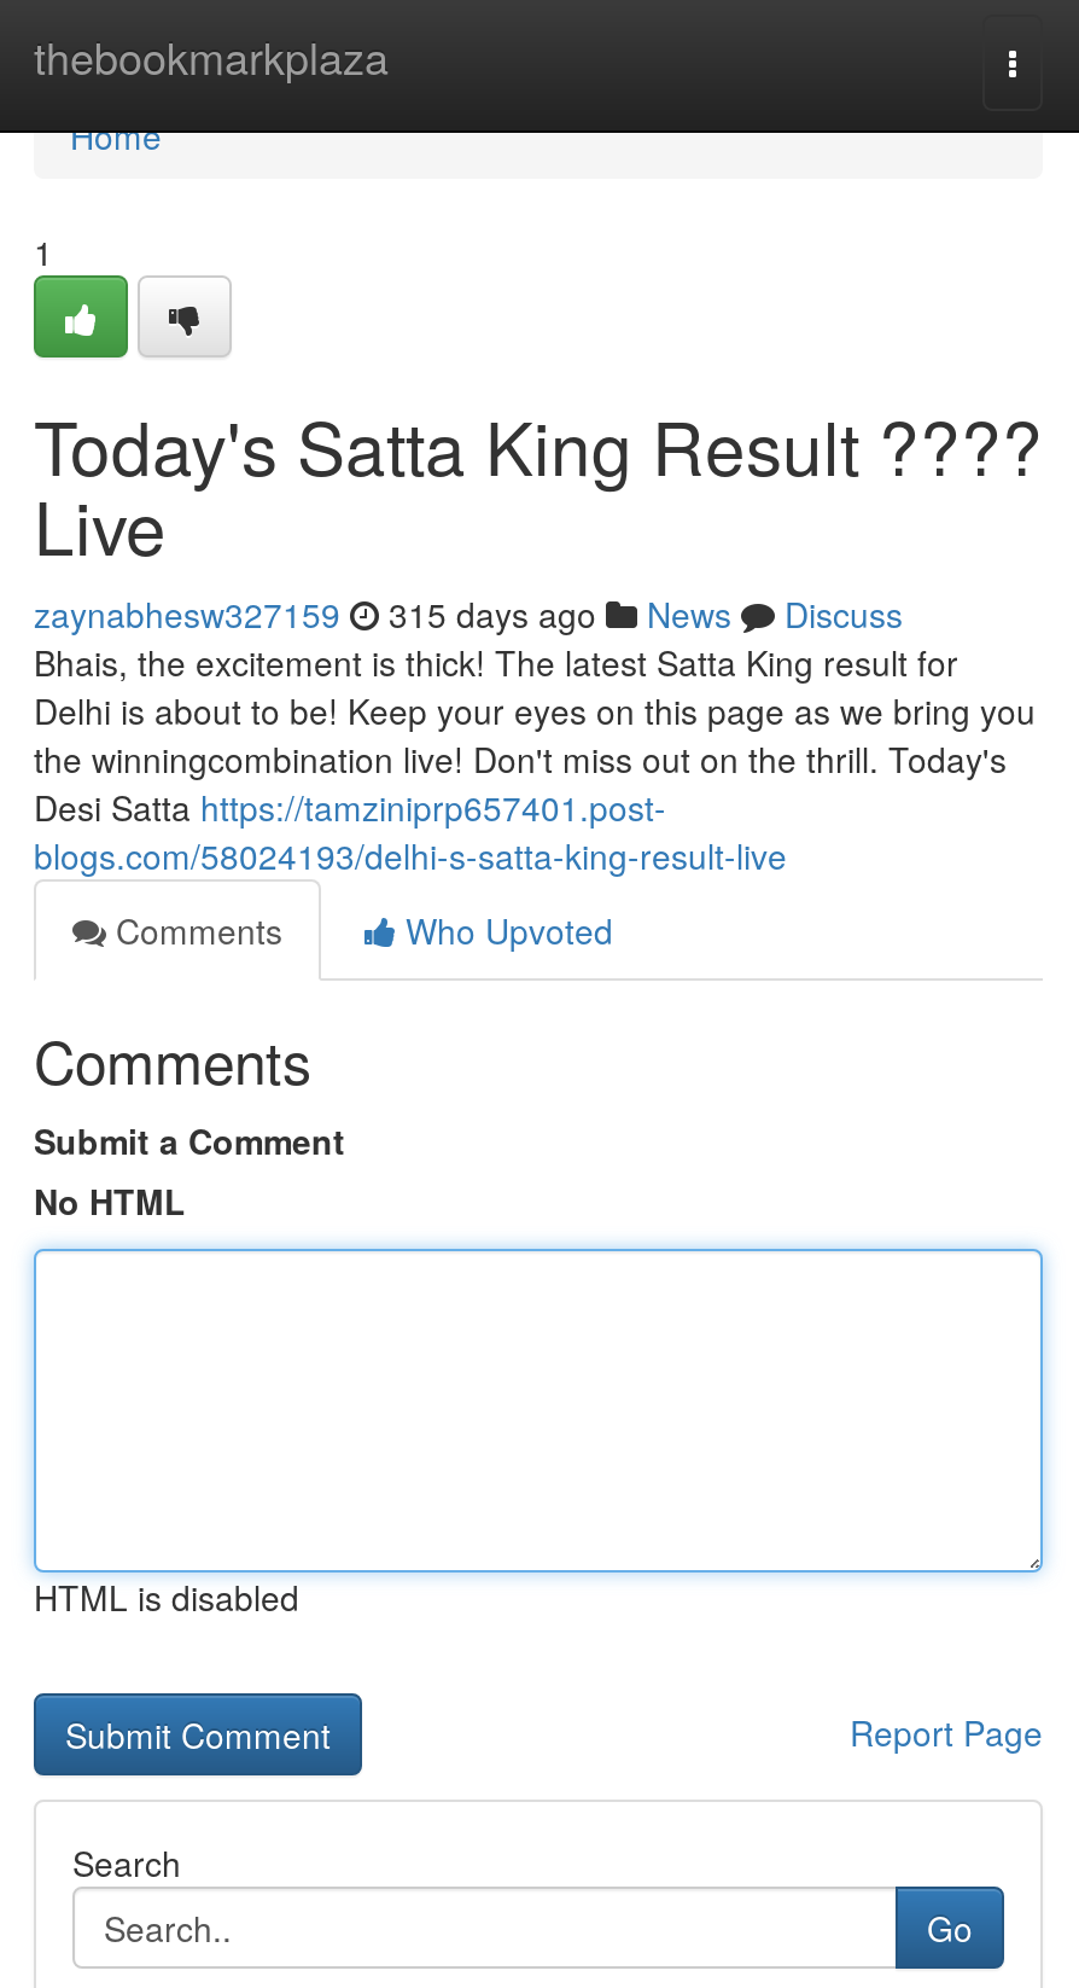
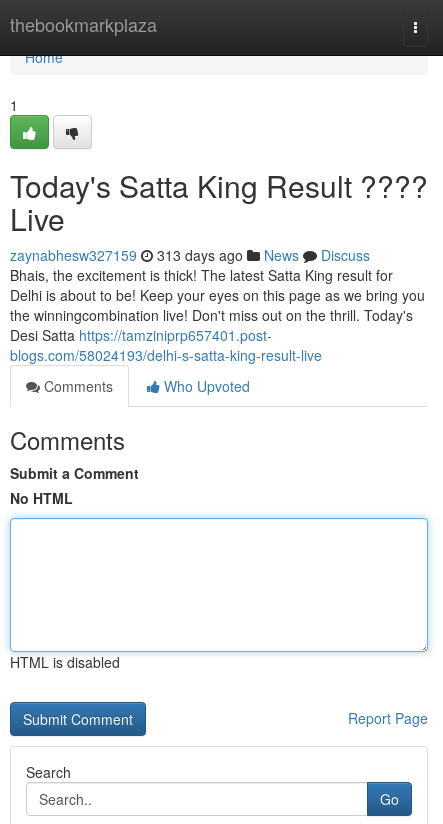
- zaynabhesw327159 315 days ago News Discuss
+ zaynabhesw327159 313 days ago News Discuss
